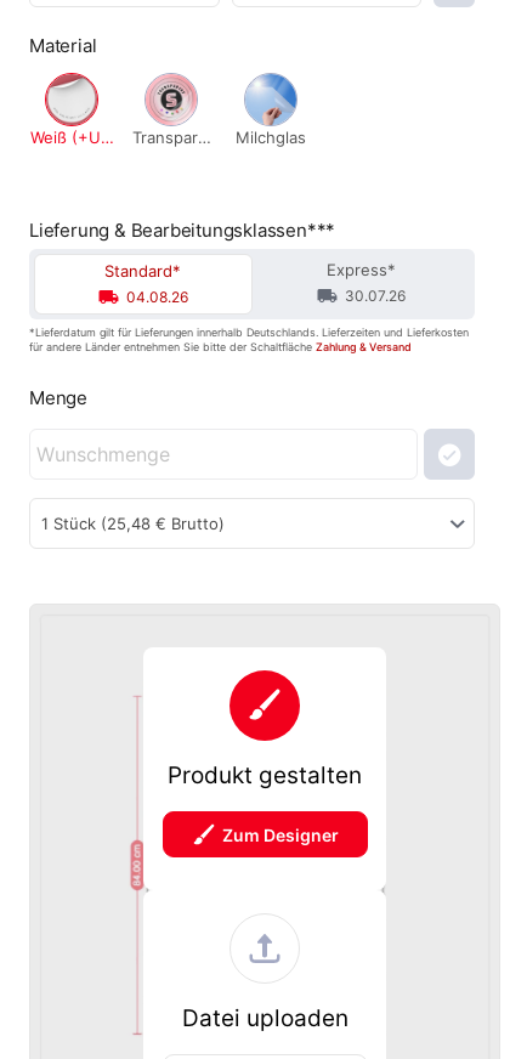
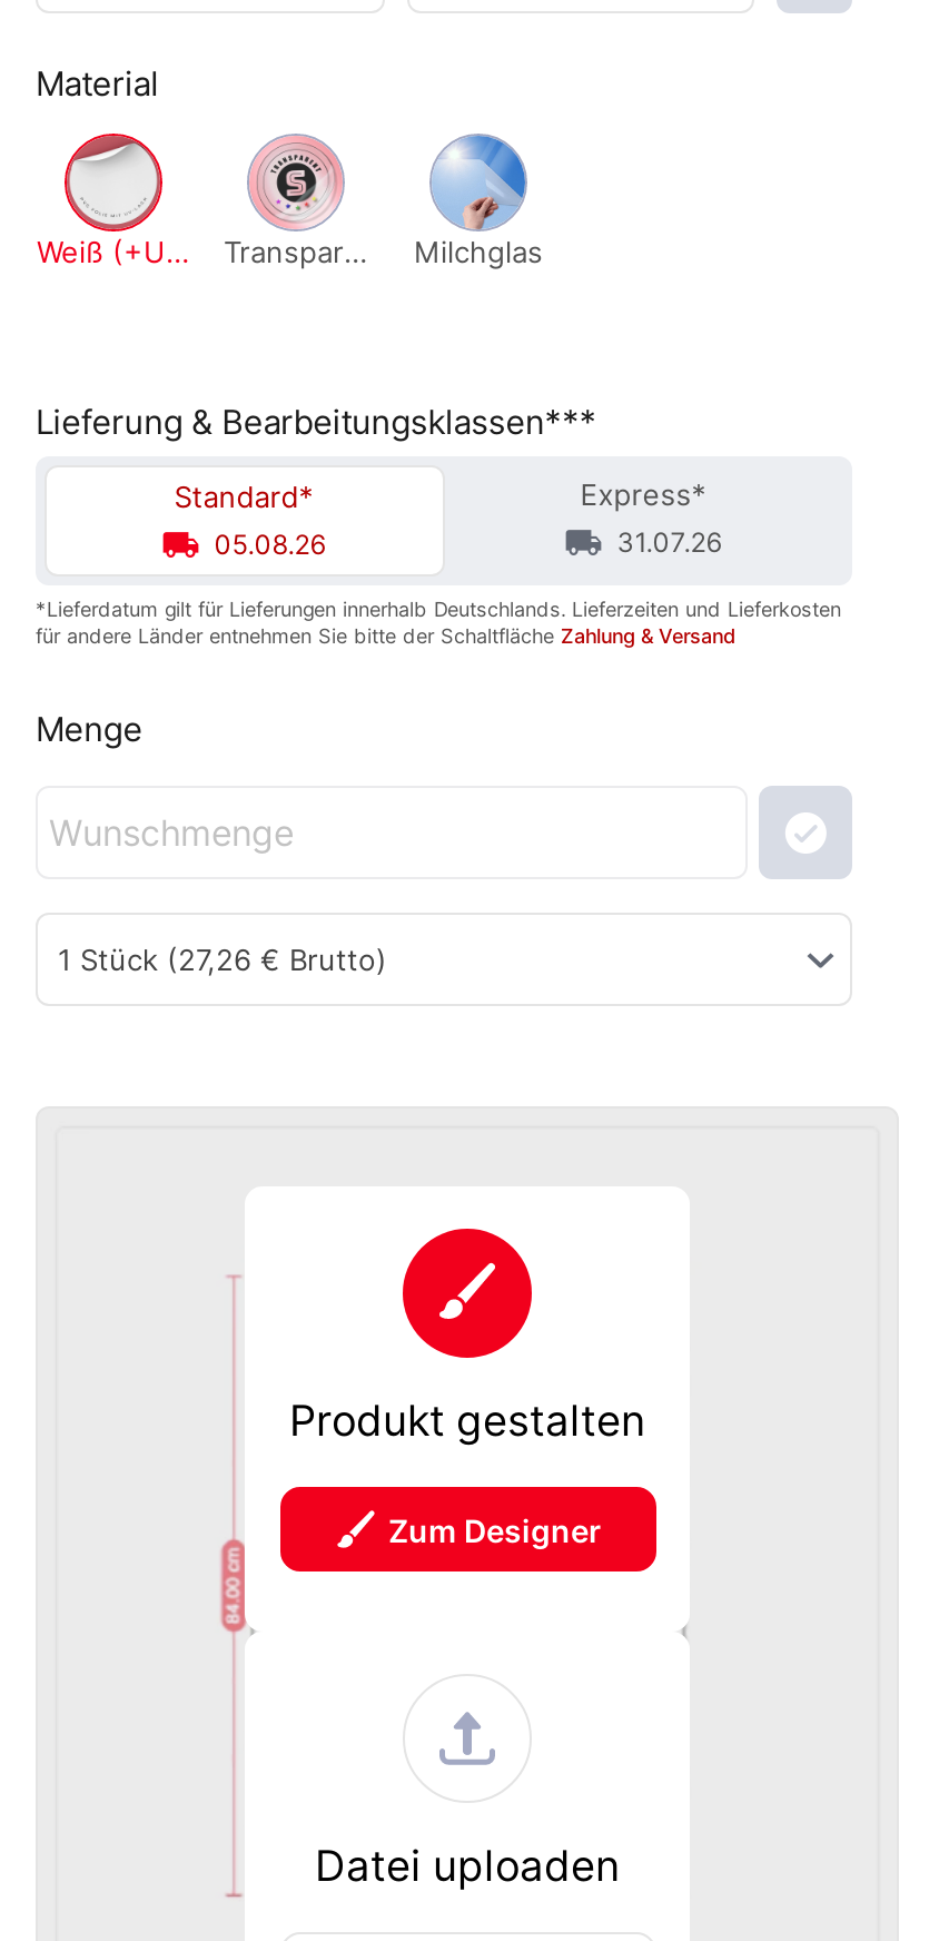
- 04.08.26
+ 05.08.26

- 30.07.26
+ 31.07.26

- 1 Stück (25,48 € Brutto)
+ 1 Stück (27,26 € Brutto)
